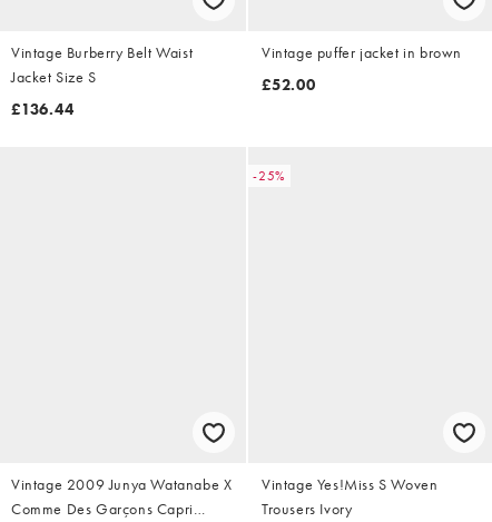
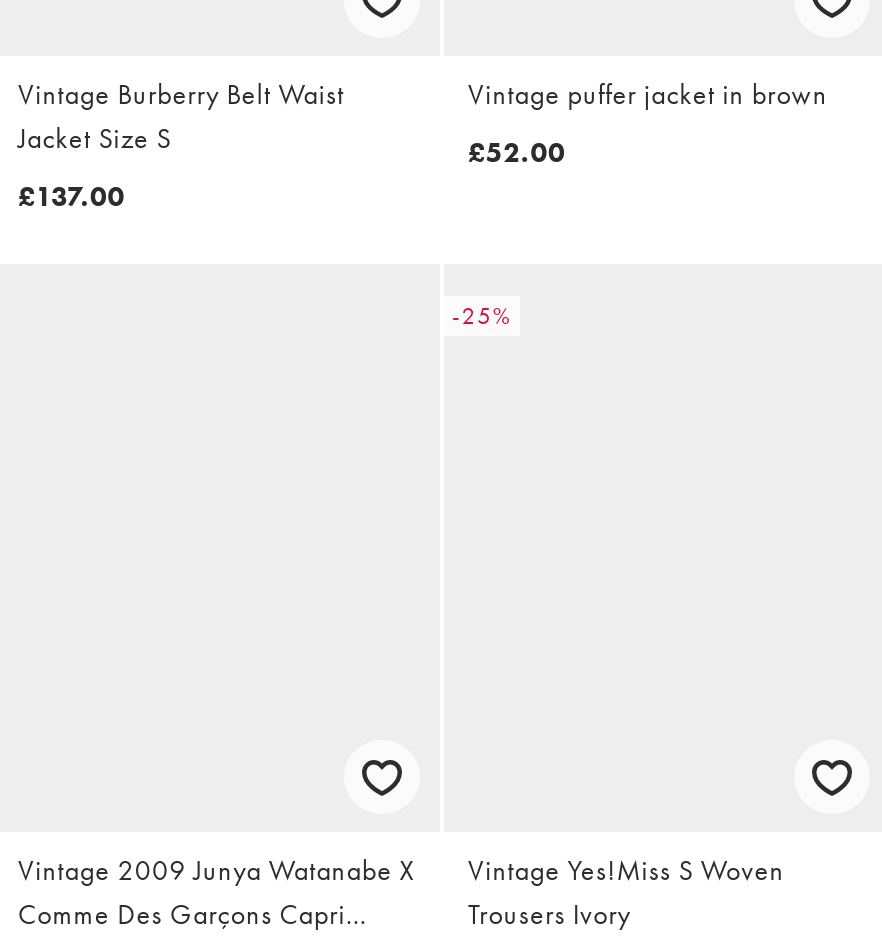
- £136.44
+ £137.00
